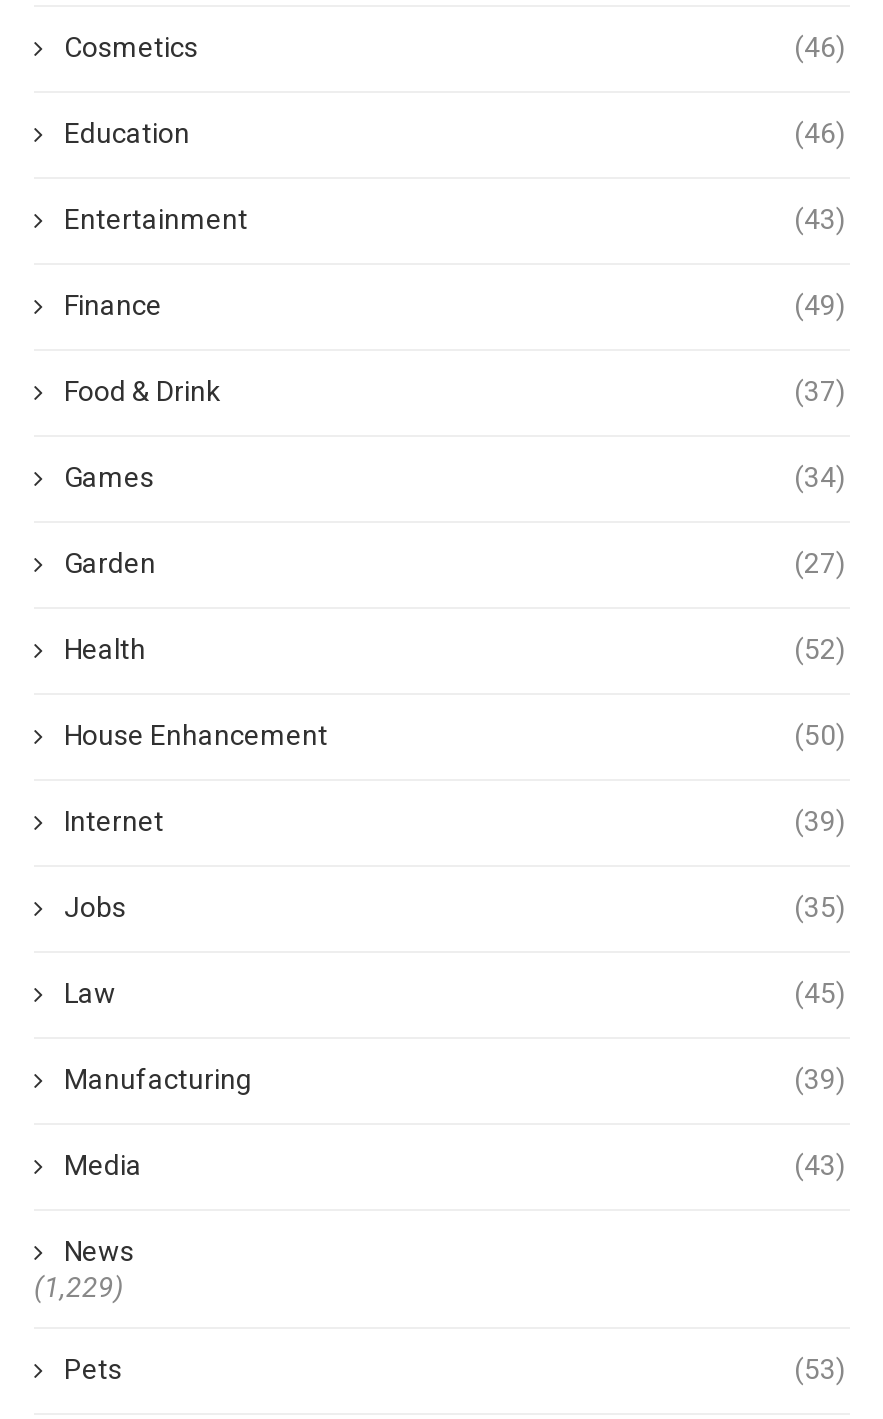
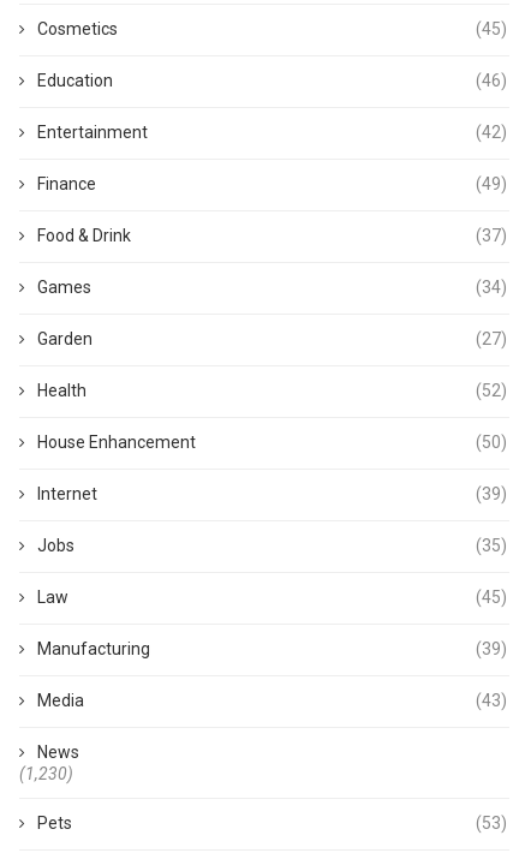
- (46)
+ (45)

- (43)
+ (42)

- (1,229)
+ (1,230)
